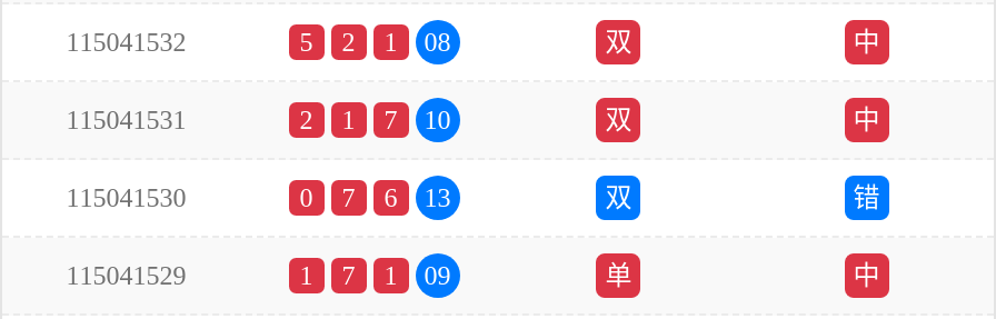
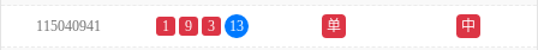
- 115041532
- 5
- 2
+ 115040941

- 08
- 双
- 中
- 115041531
- 2
- 1
- 7
- 10
- 双
- 中
- 115041530
- 0
- 7
- 6
+ 9
+ 3

- 双
- 错
- 115041529
- 1
- 7
- 1
- 09
